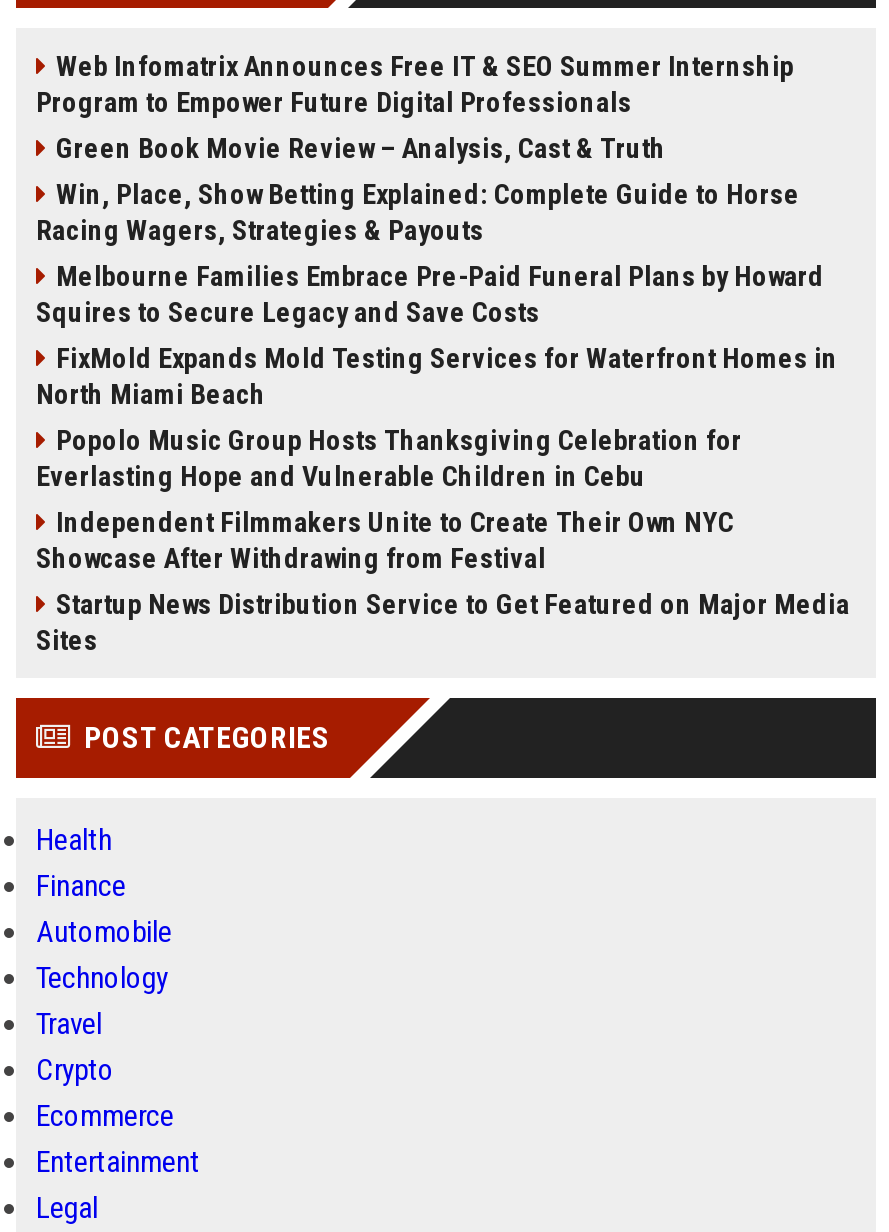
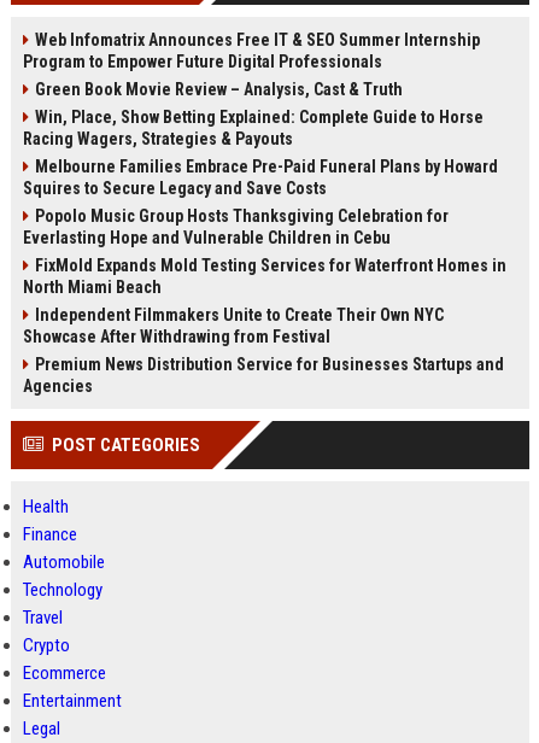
moved down: FixMold Expands Mold Testing Services for Waterfront Homes in | North Miami Beach

moved up: Popolo Music Group Hosts Thanksgiving Celebration for | Everlasting Hope and Vulnerable Children in Cebu

- Startup News Distribution Service to Get Featured on Major Media
- Sites
+ Premium News Distribution Service for Businesses Startups and
+ Agencies
